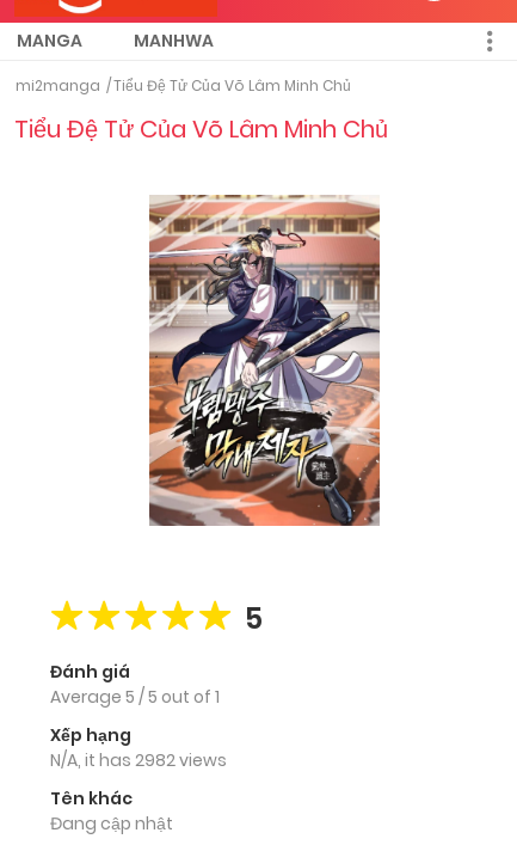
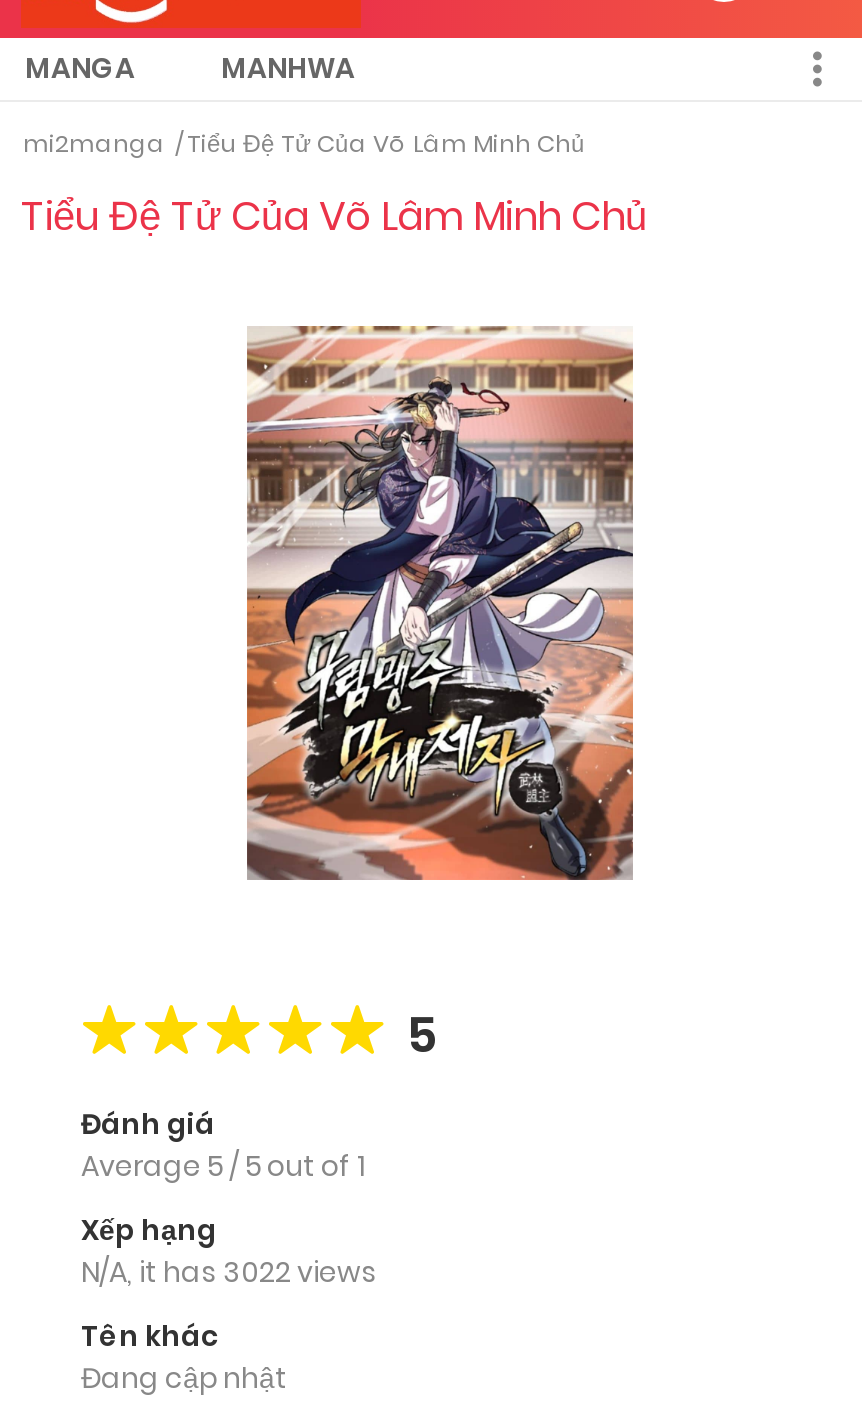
- N/A, it has 2982 views
+ N/A, it has 3022 views
